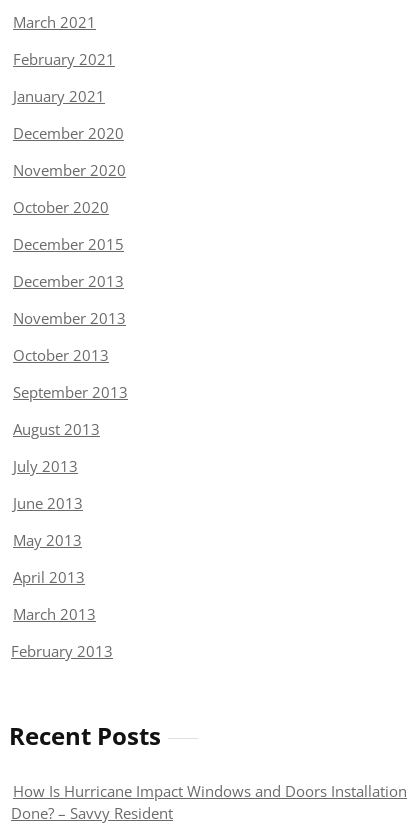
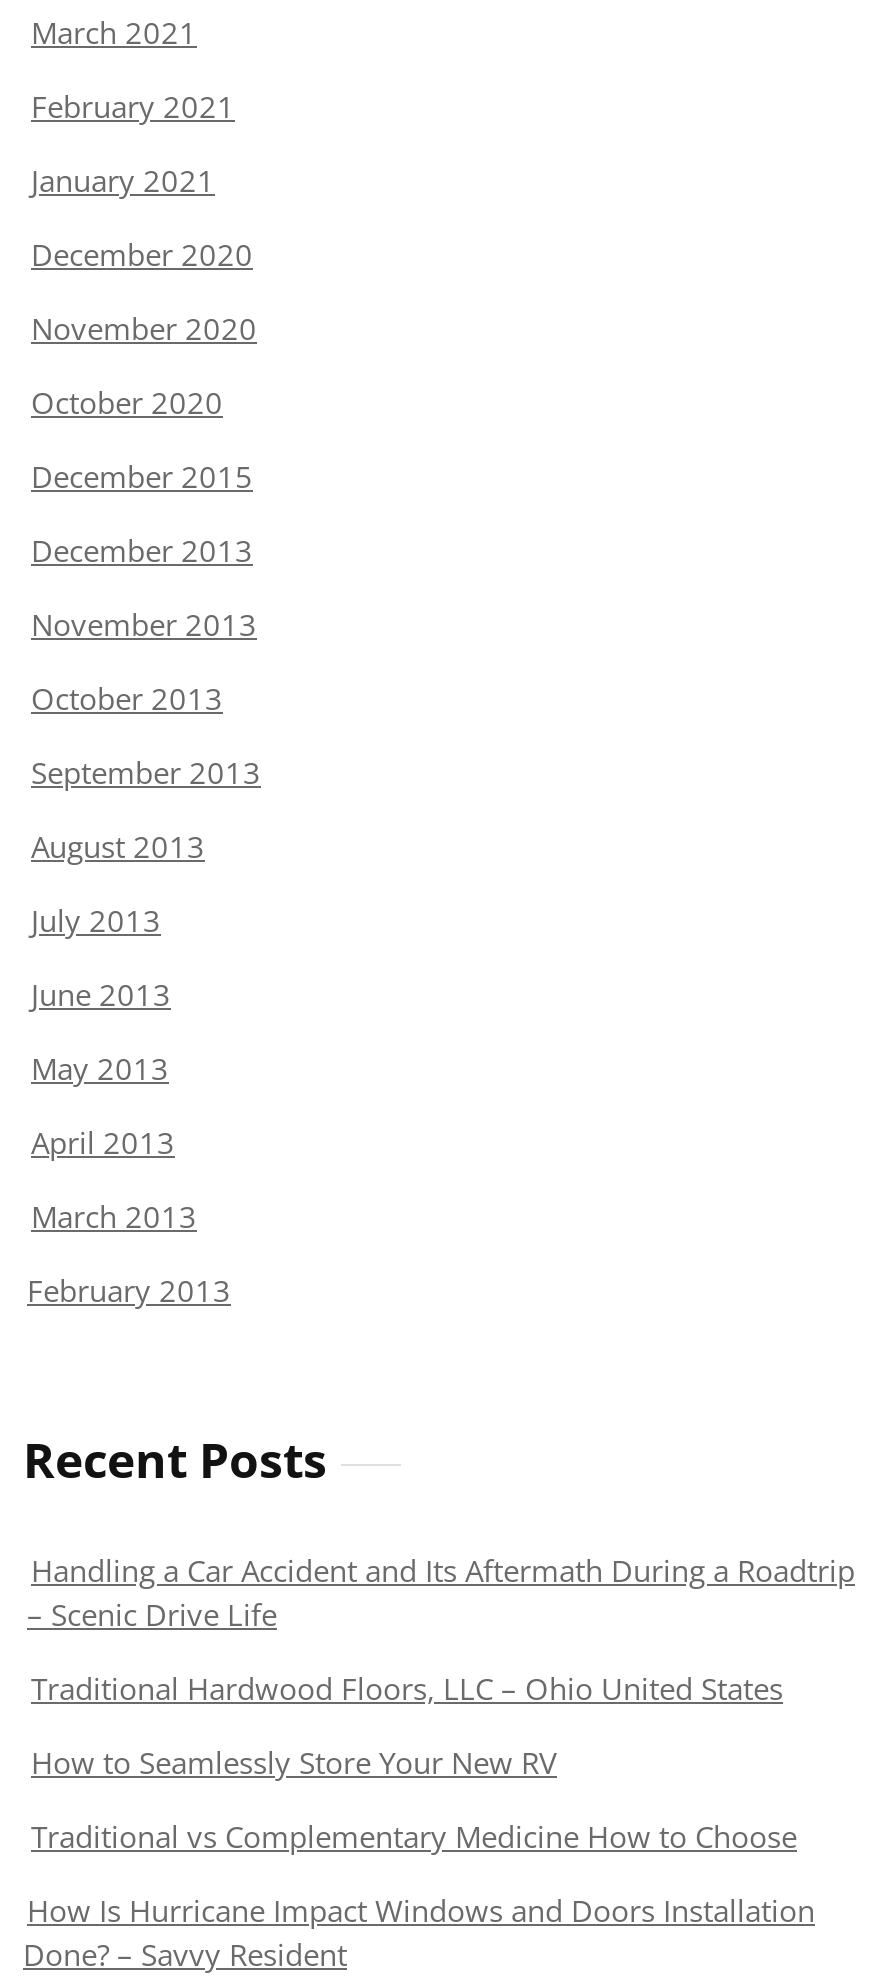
+ Handling a Car Accident and Its Aftermath During a Roadtrip
+ – Scenic Drive Life
+ Traditional Hardwood Floors, LLC – Ohio United States
+ How to Seamlessly Store Your New RV
+ Traditional vs Complementary Medicine How to Choose
